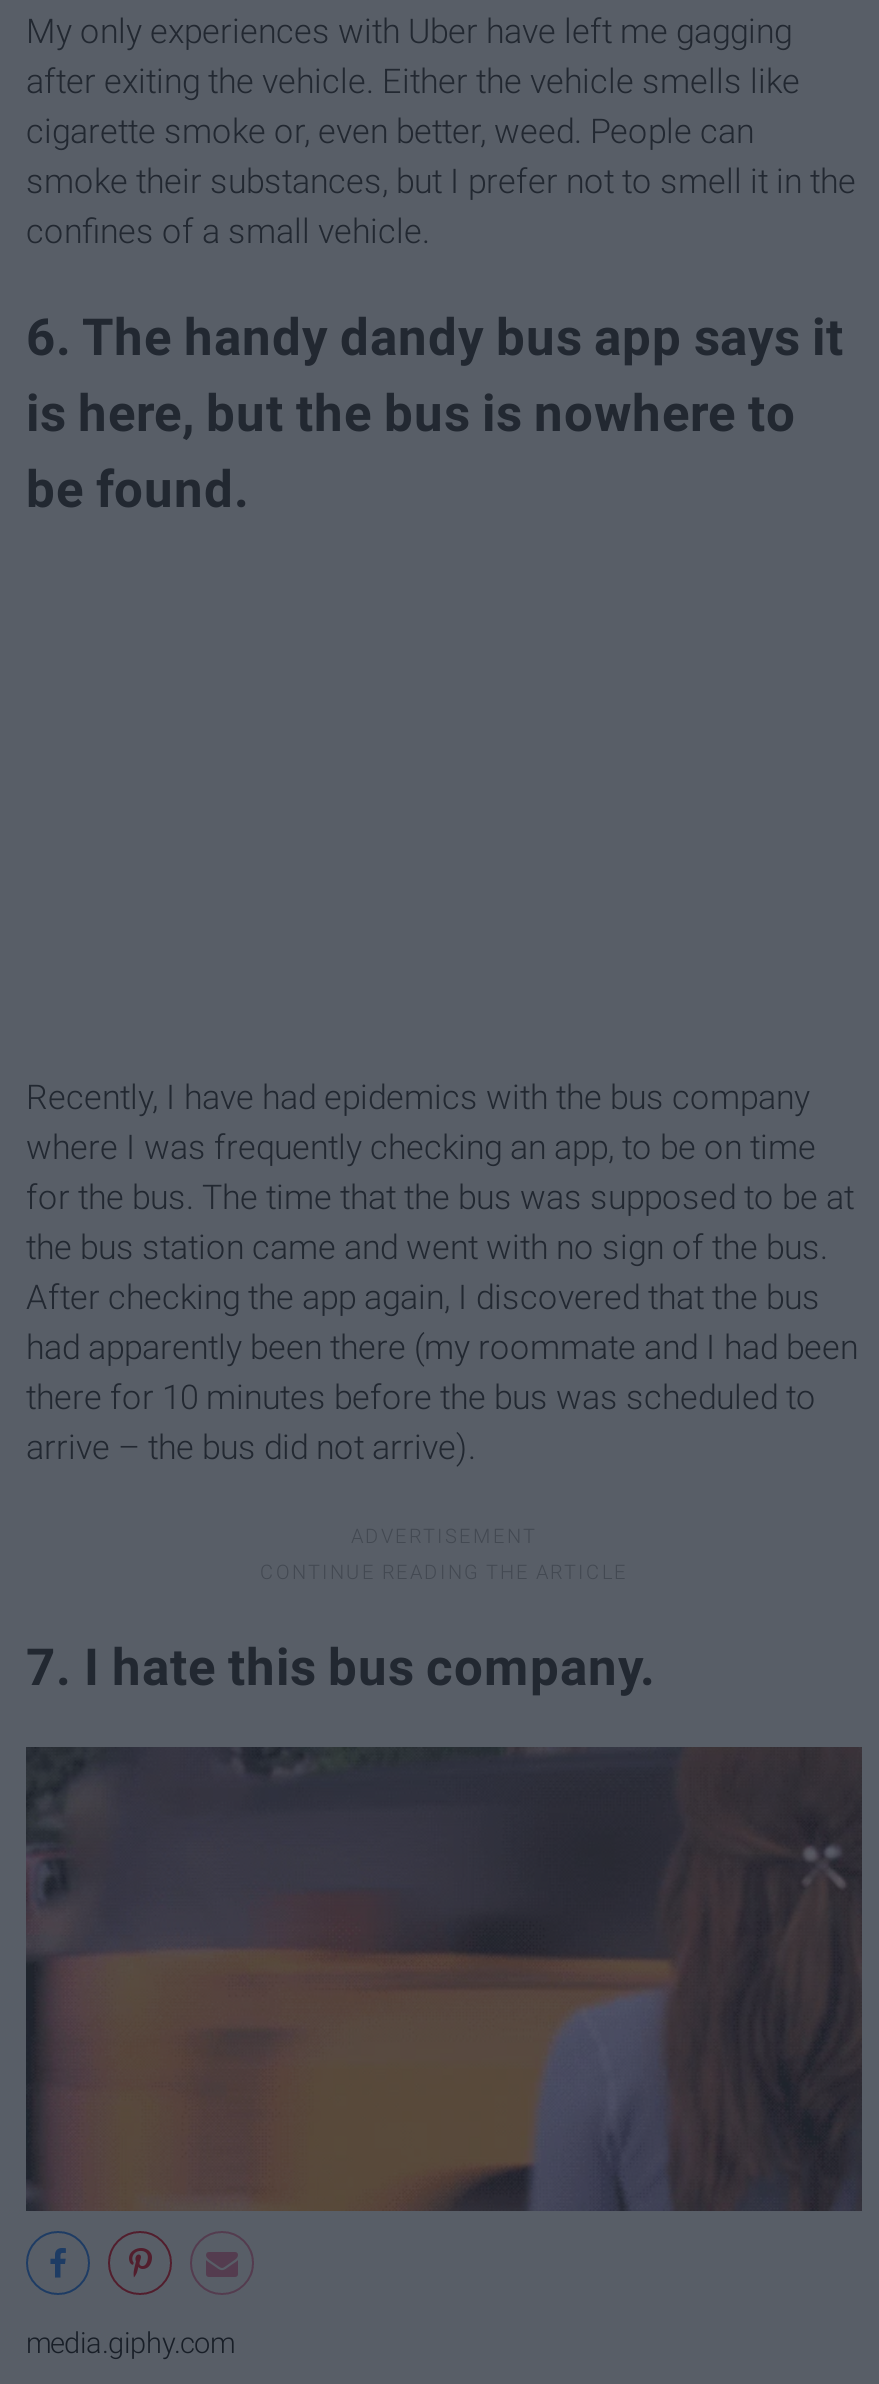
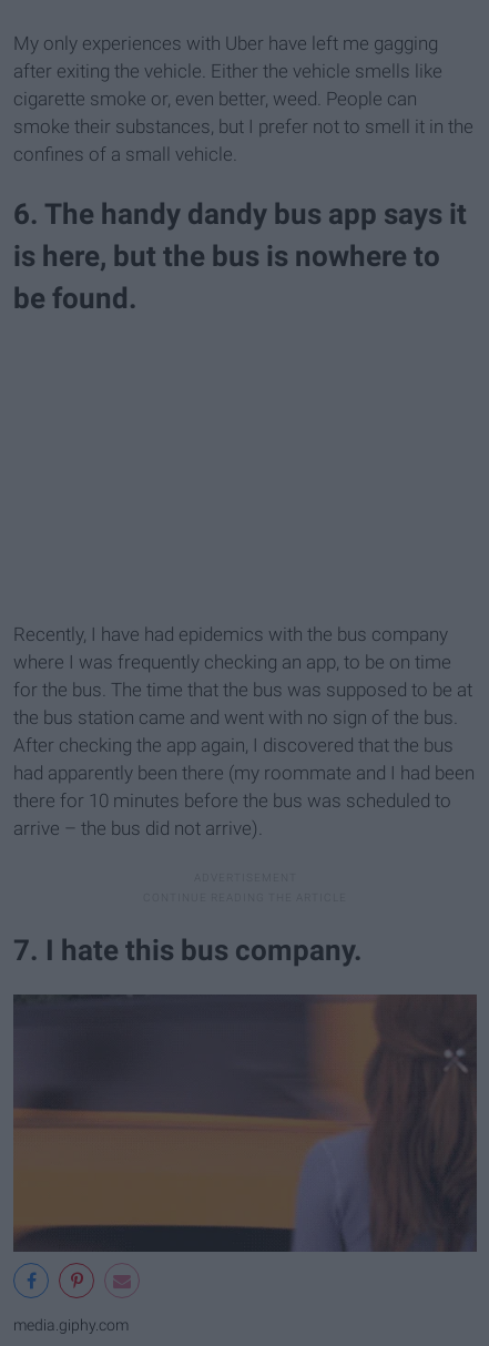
- [image]
+ [image]
